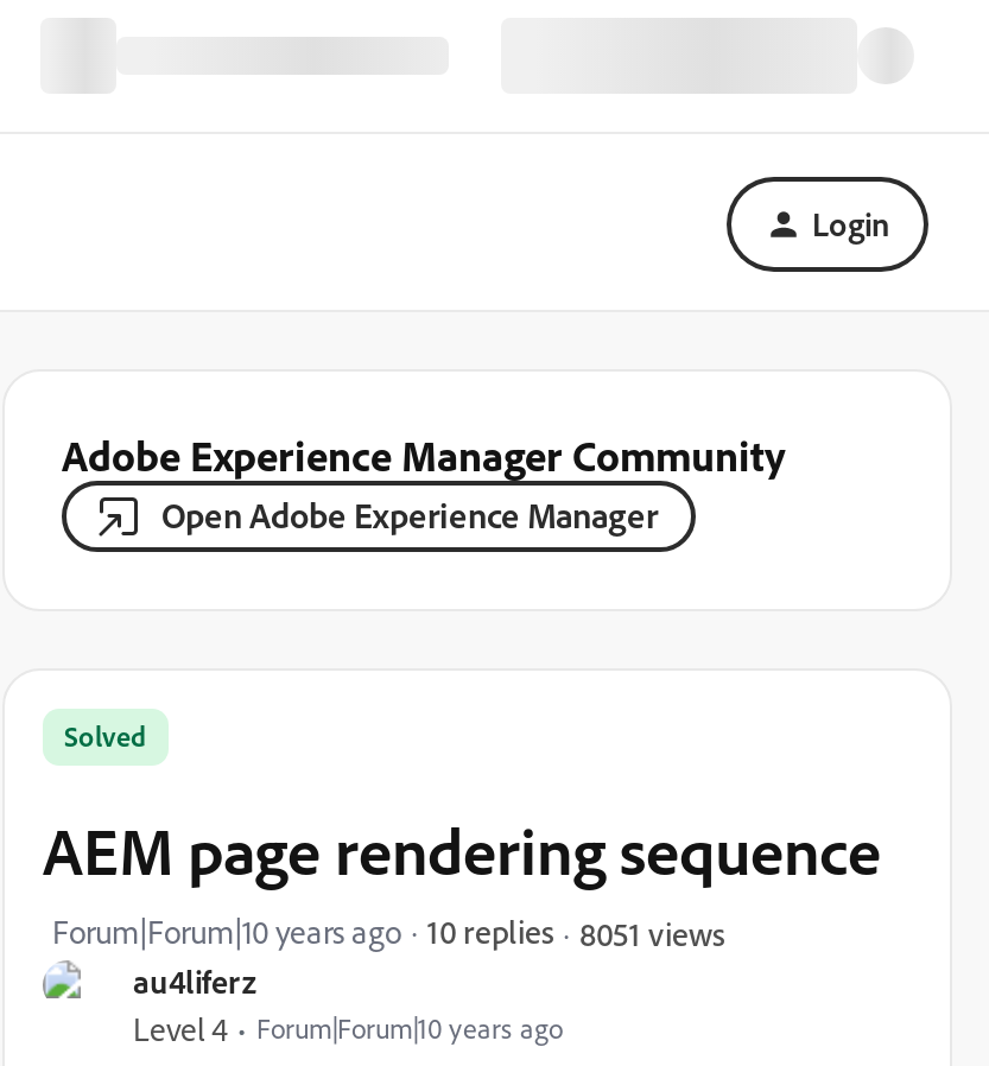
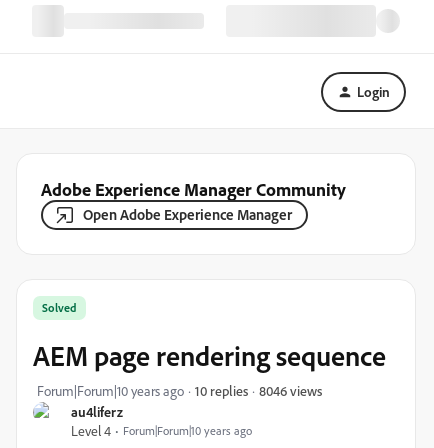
- 8051 views
+ 8046 views
